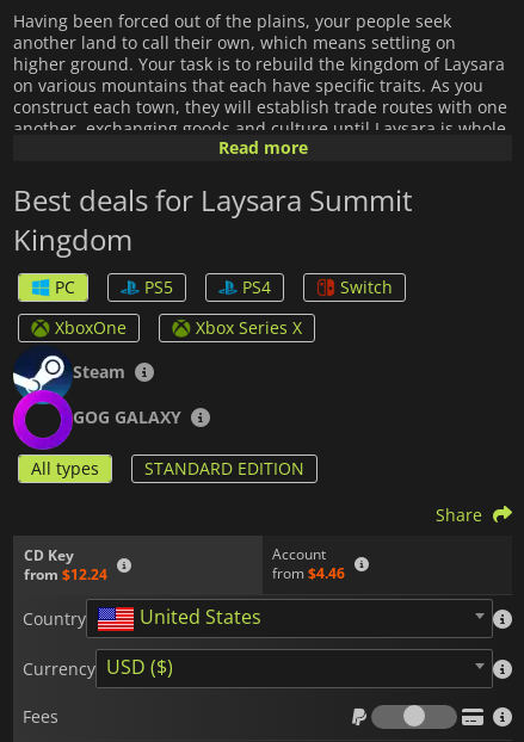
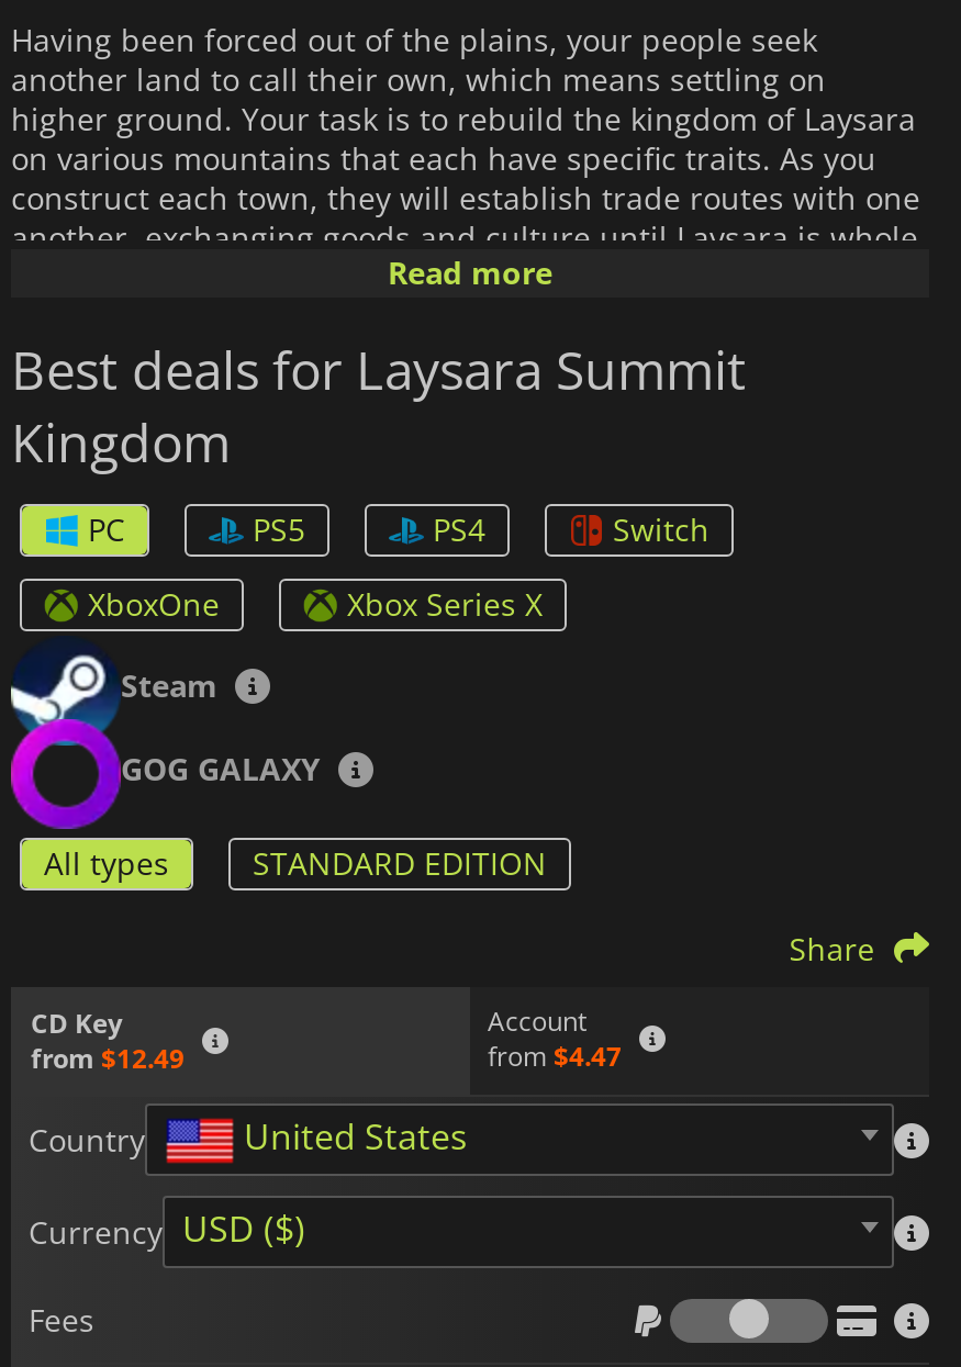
- from $12.24
+ from $12.49

- from $4.46
+ from $4.47
